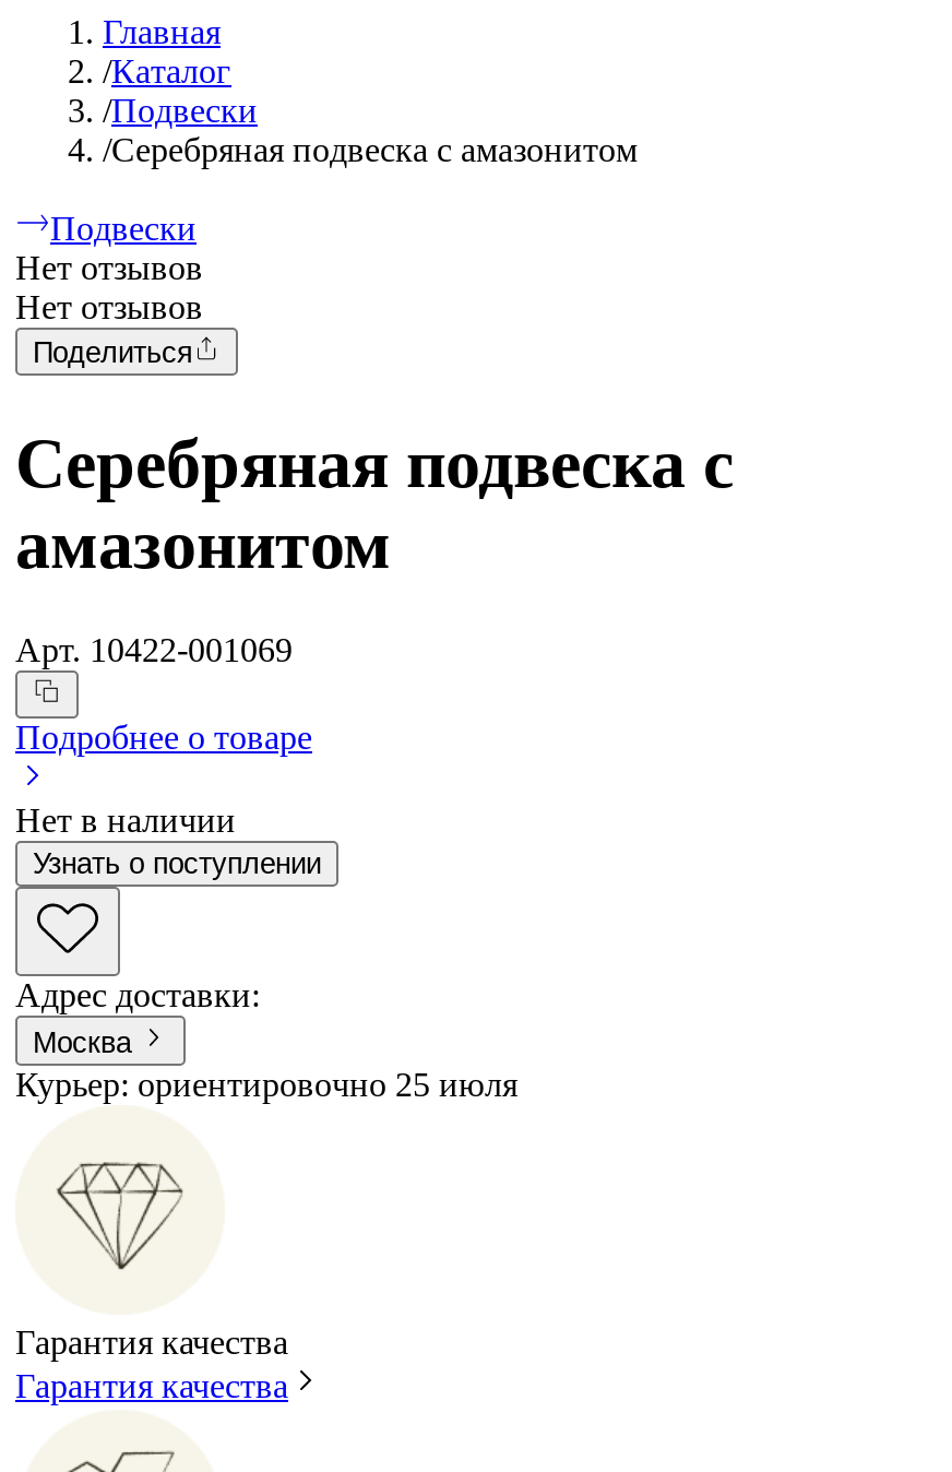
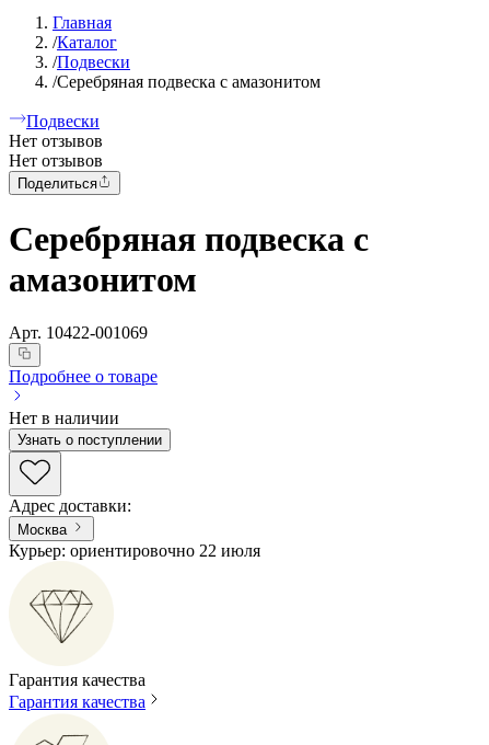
- Курьер: ориентировочно 25 июля
+ Курьер: ориентировочно 22 июля
